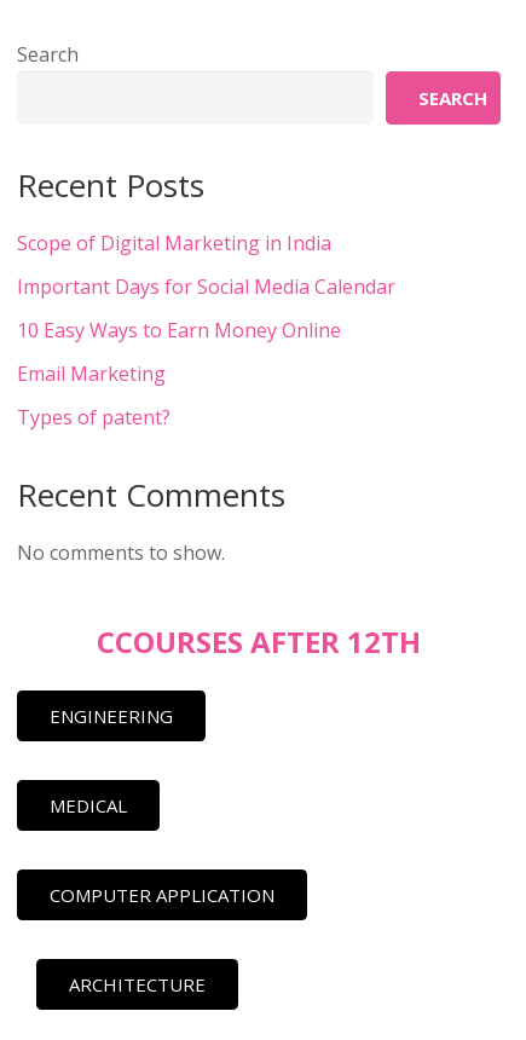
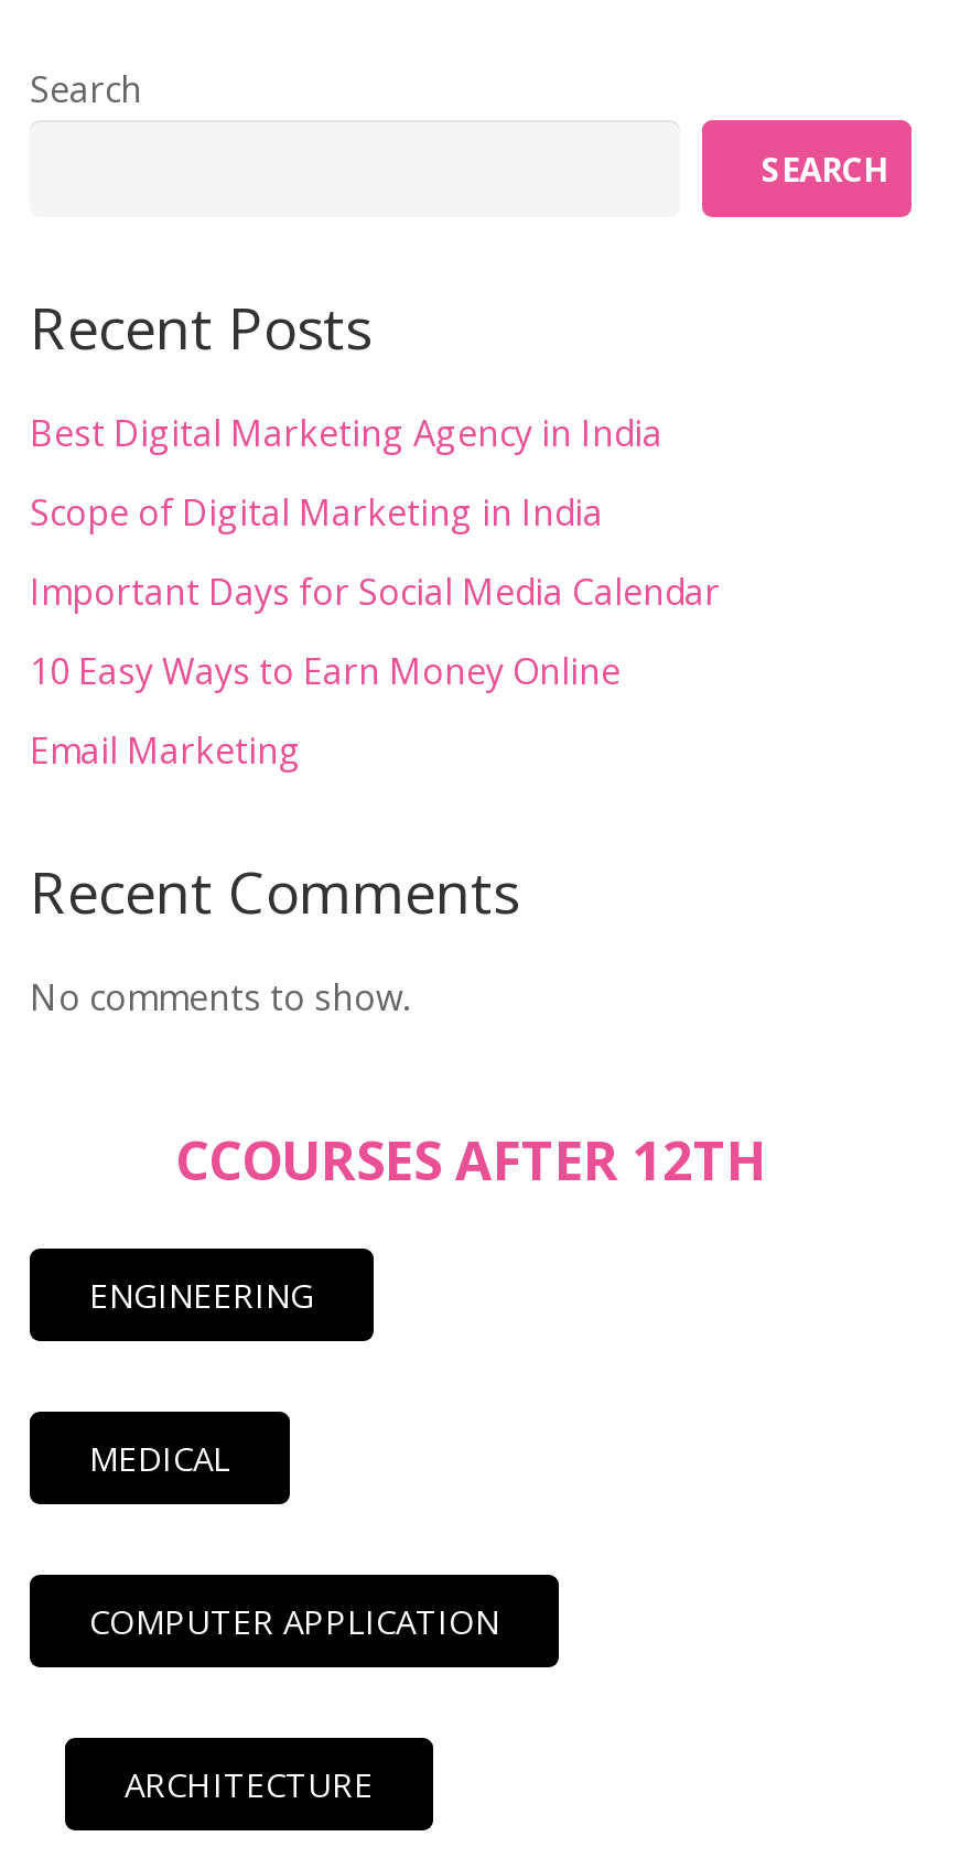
+ Best Digital Marketing Agency in India

moved down: Scope of Digital Marketing in India | Important Days for Social Media Calendar | 10 Easy Ways to Earn Money Online | Email Marketing

- Types of patent?
